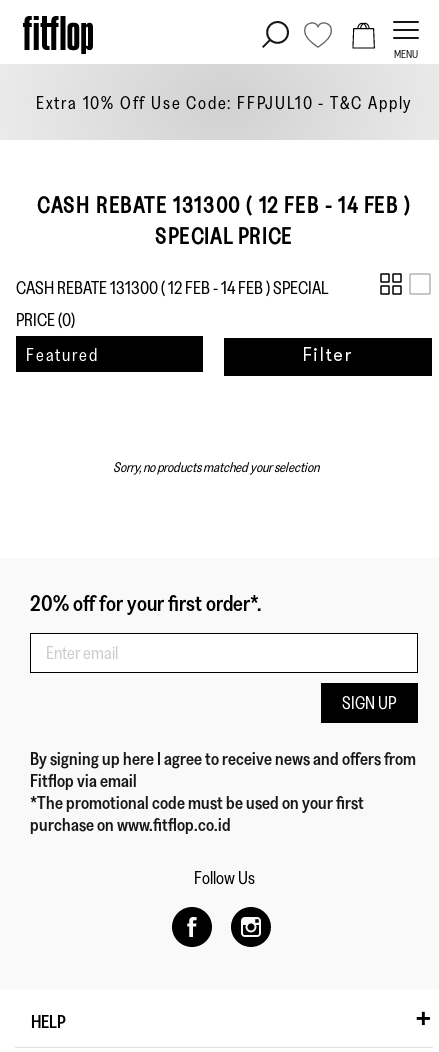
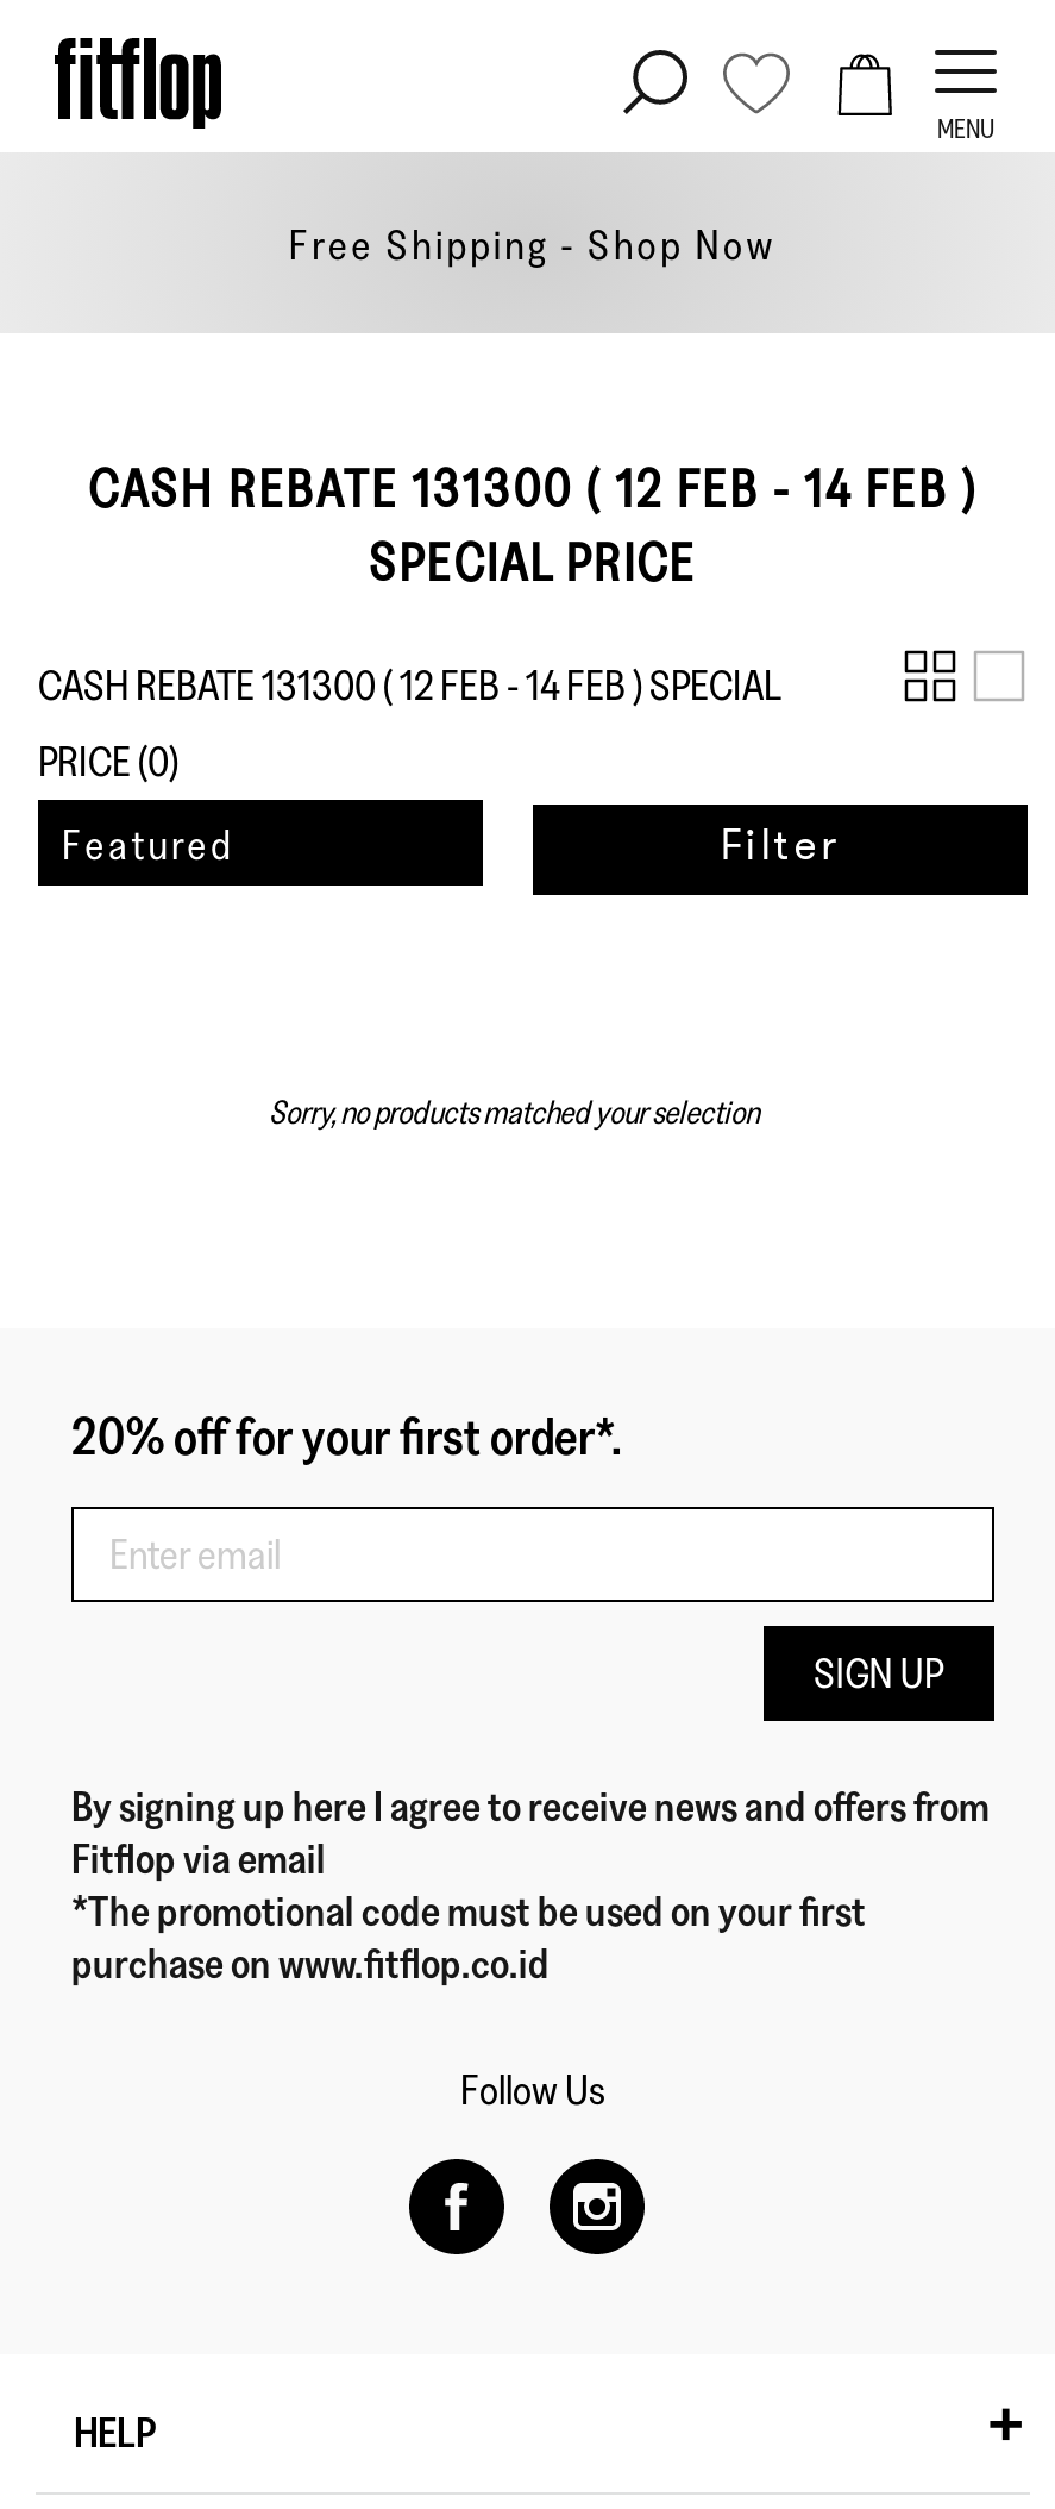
- Extra 10% Off Use Code: FFPJUL10 - T&C Apply
+ Free Shipping - Shop Now
